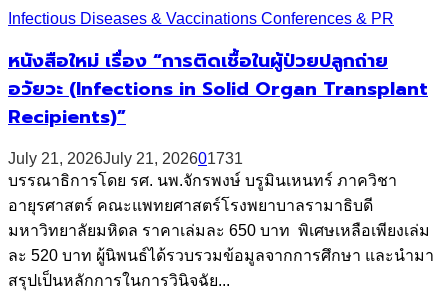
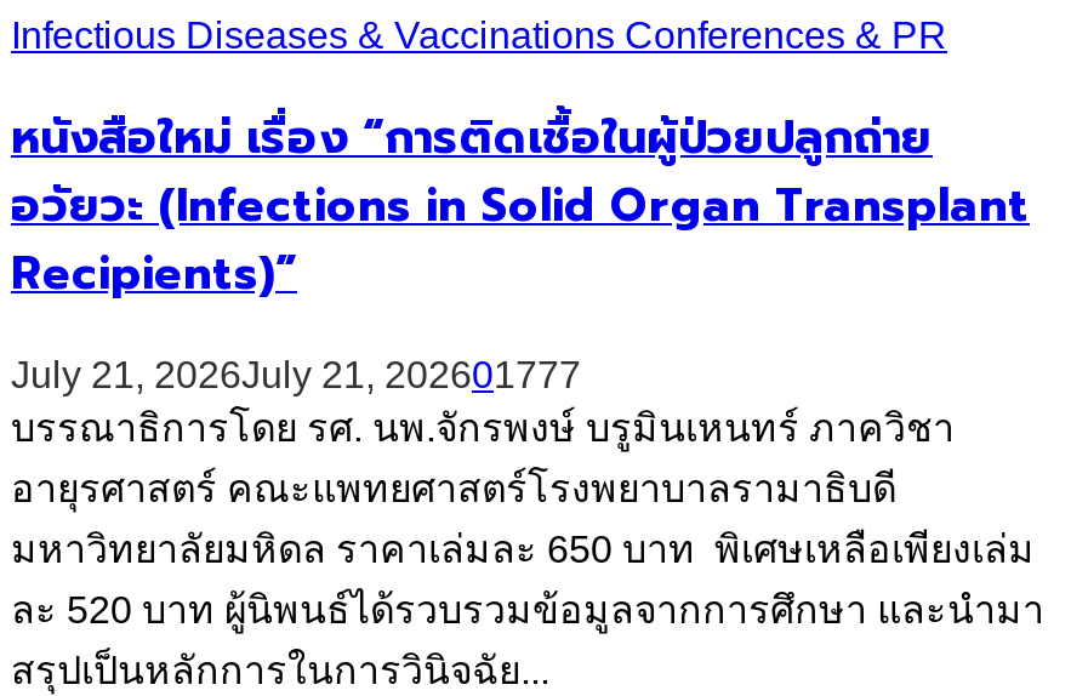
- July 21, 2026July 21, 202601731
+ July 21, 2026July 21, 202601777
